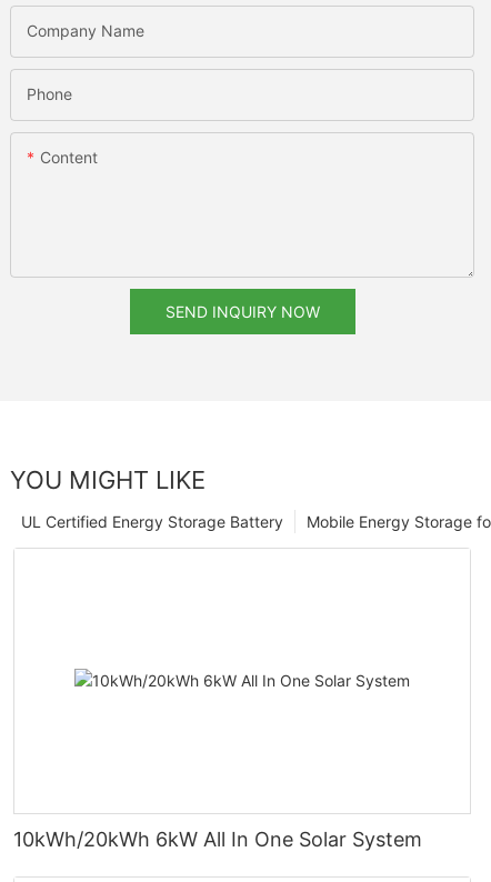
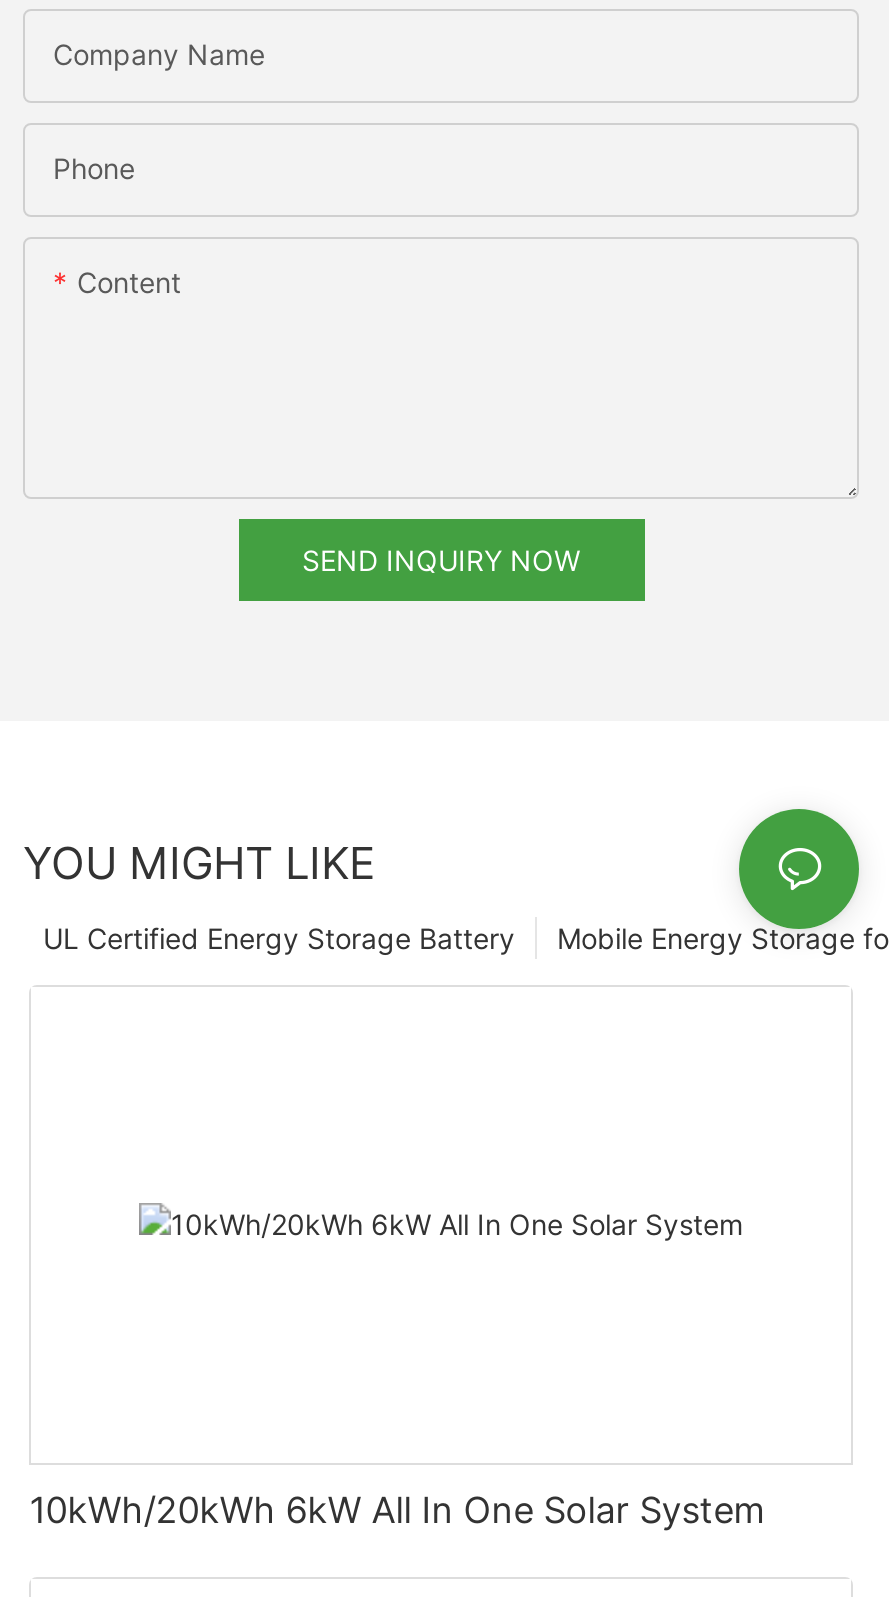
+ [image]
